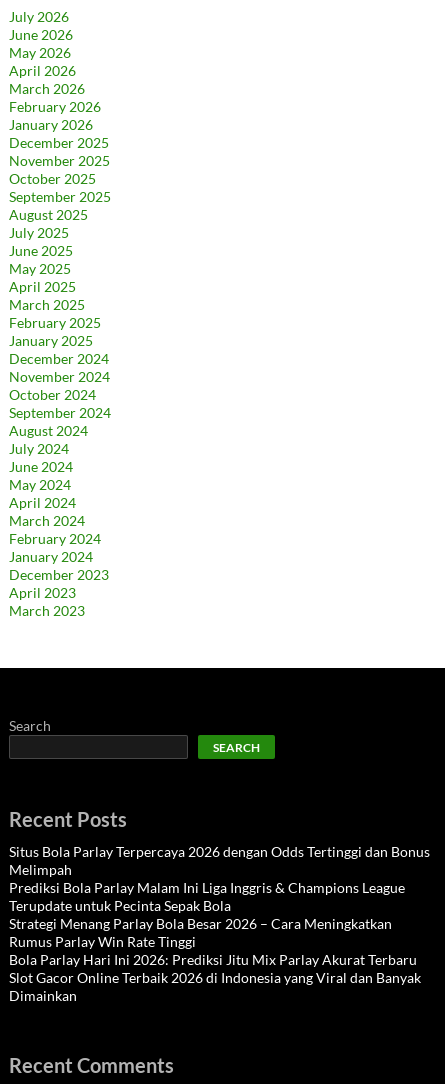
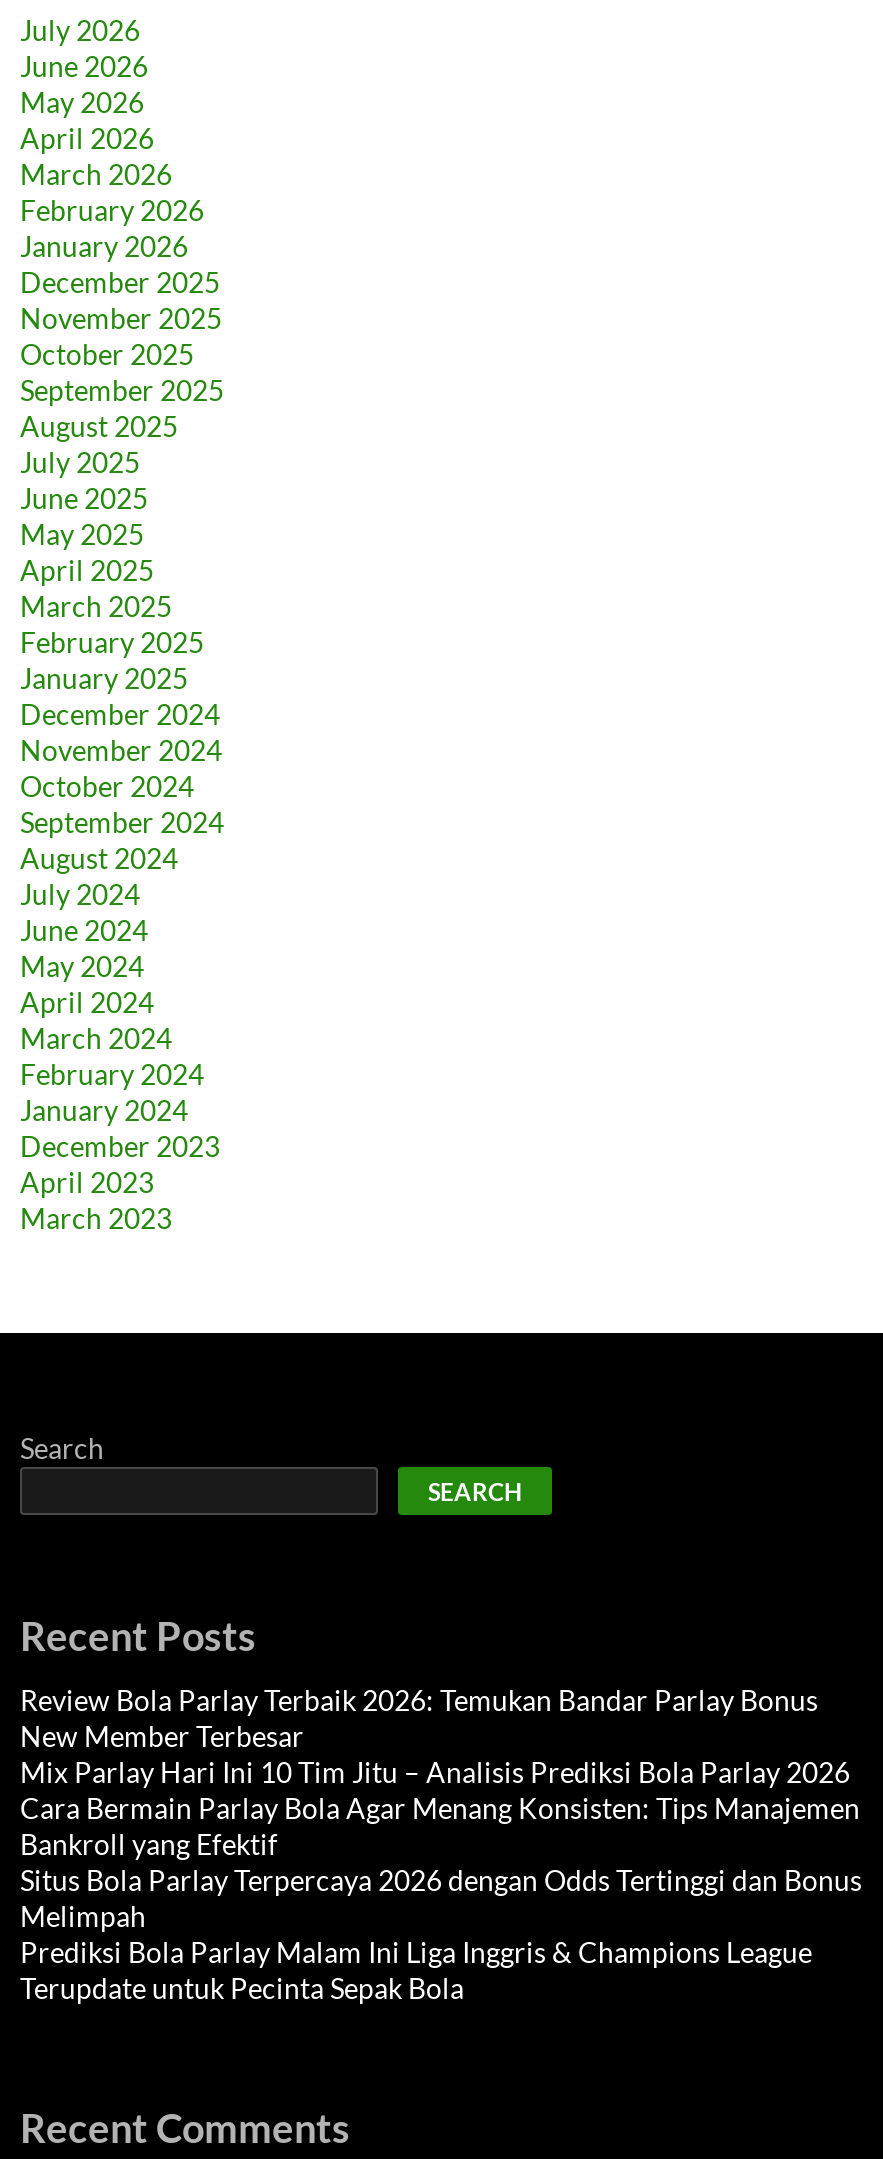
+ Review Bola Parlay Terbaik 2026: Temukan Bandar Parlay Bonus
+ New Member Terbesar
+ Mix Parlay Hari Ini 10 Tim Jitu – Analisis Prediksi Bola Parlay 2026
+ Cara Bermain Parlay Bola Agar Menang Konsisten: Tips Manajemen
+ Bankroll yang Efektif

moved down: Situs Bola Parlay Terpercaya 2026 dengan Odds Tertinggi dan Bonus | Melimpah | Prediksi Bola Parlay Malam Ini Liga Inggris & Champions League | Terupdate untuk Pecinta Sepak Bola

- Strategi Menang Parlay Bola Besar 2026 – Cara Meningkatkan
- Rumus Parlay Win Rate Tinggi
- Bola Parlay Hari Ini 2026: Prediksi Jitu Mix Parlay Akurat Terbaru
- Slot Gacor Online Terbaik 2026 di Indonesia yang Viral dan Banyak
- Dimainkan
